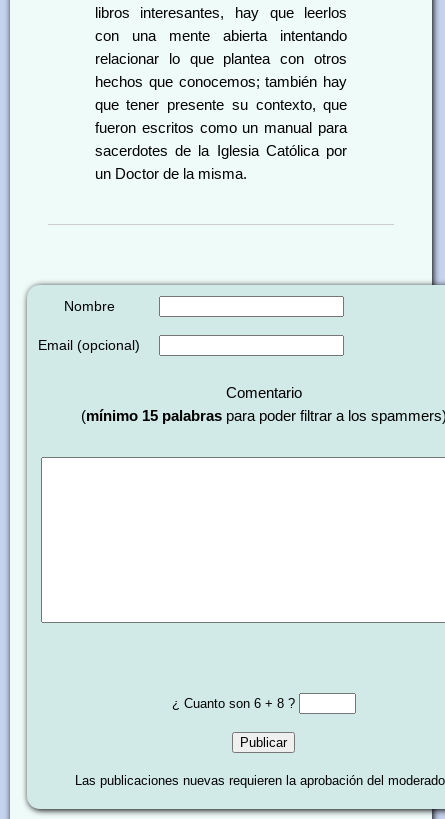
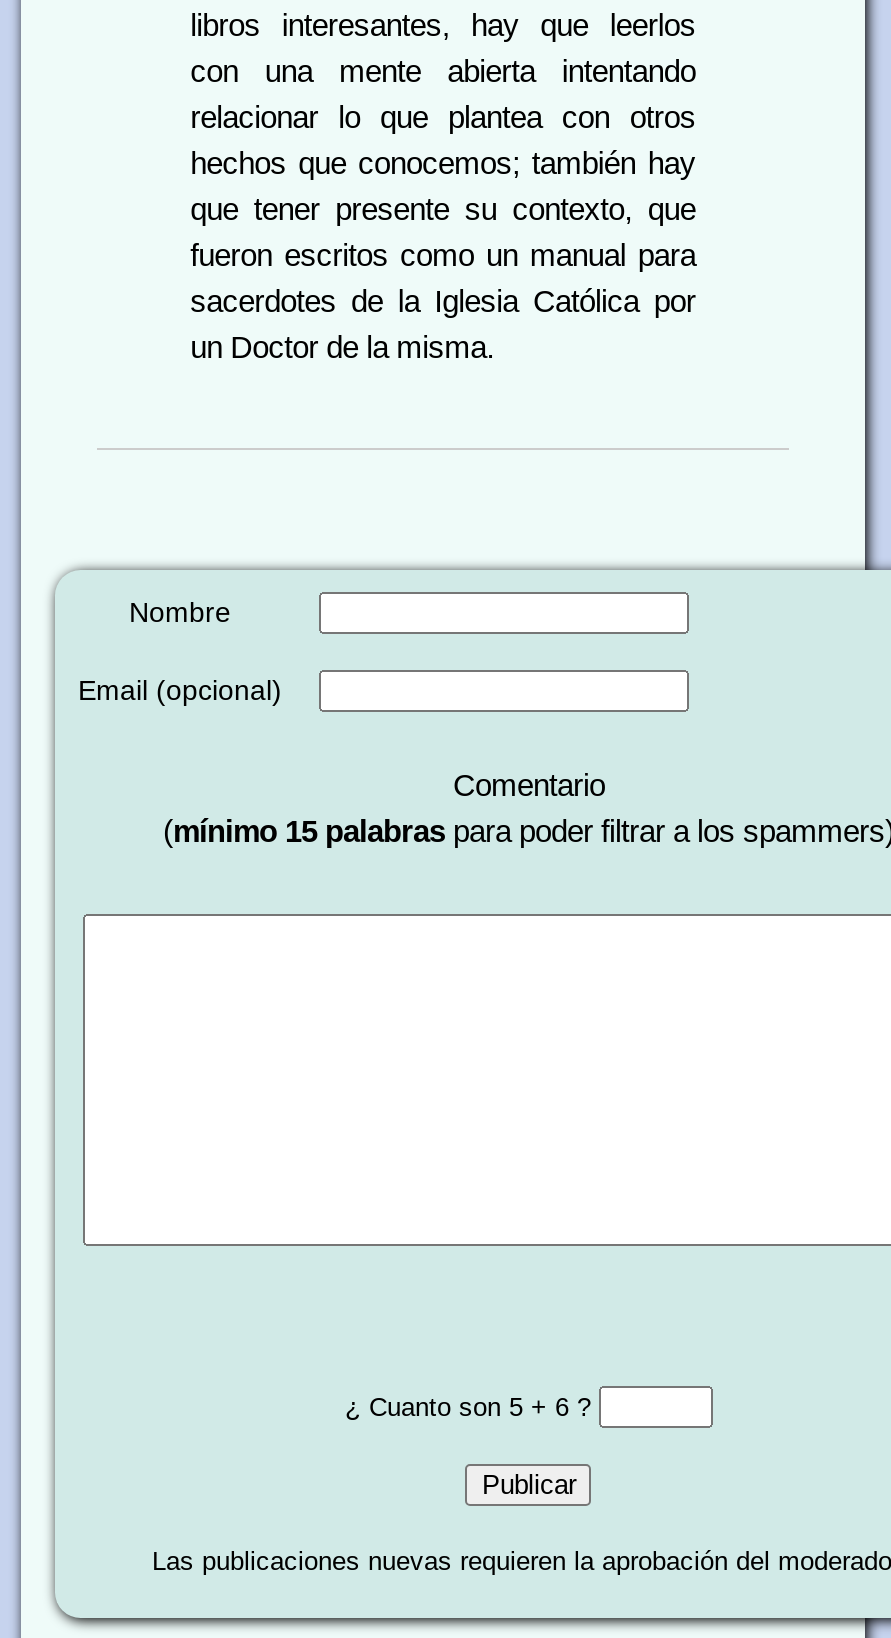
- ¿ Cuanto son 6 + 8 ?
+ ¿ Cuanto son 5 + 6 ?
